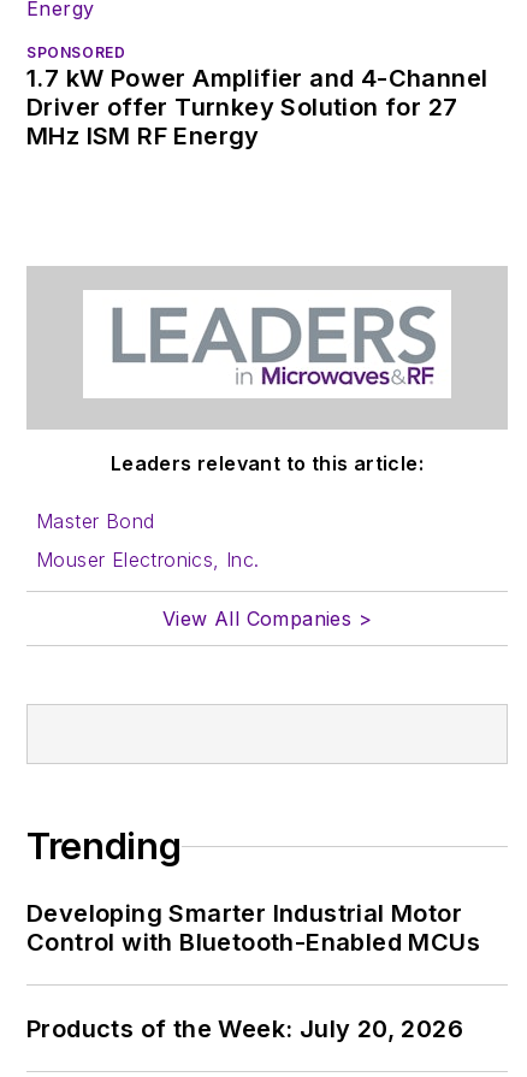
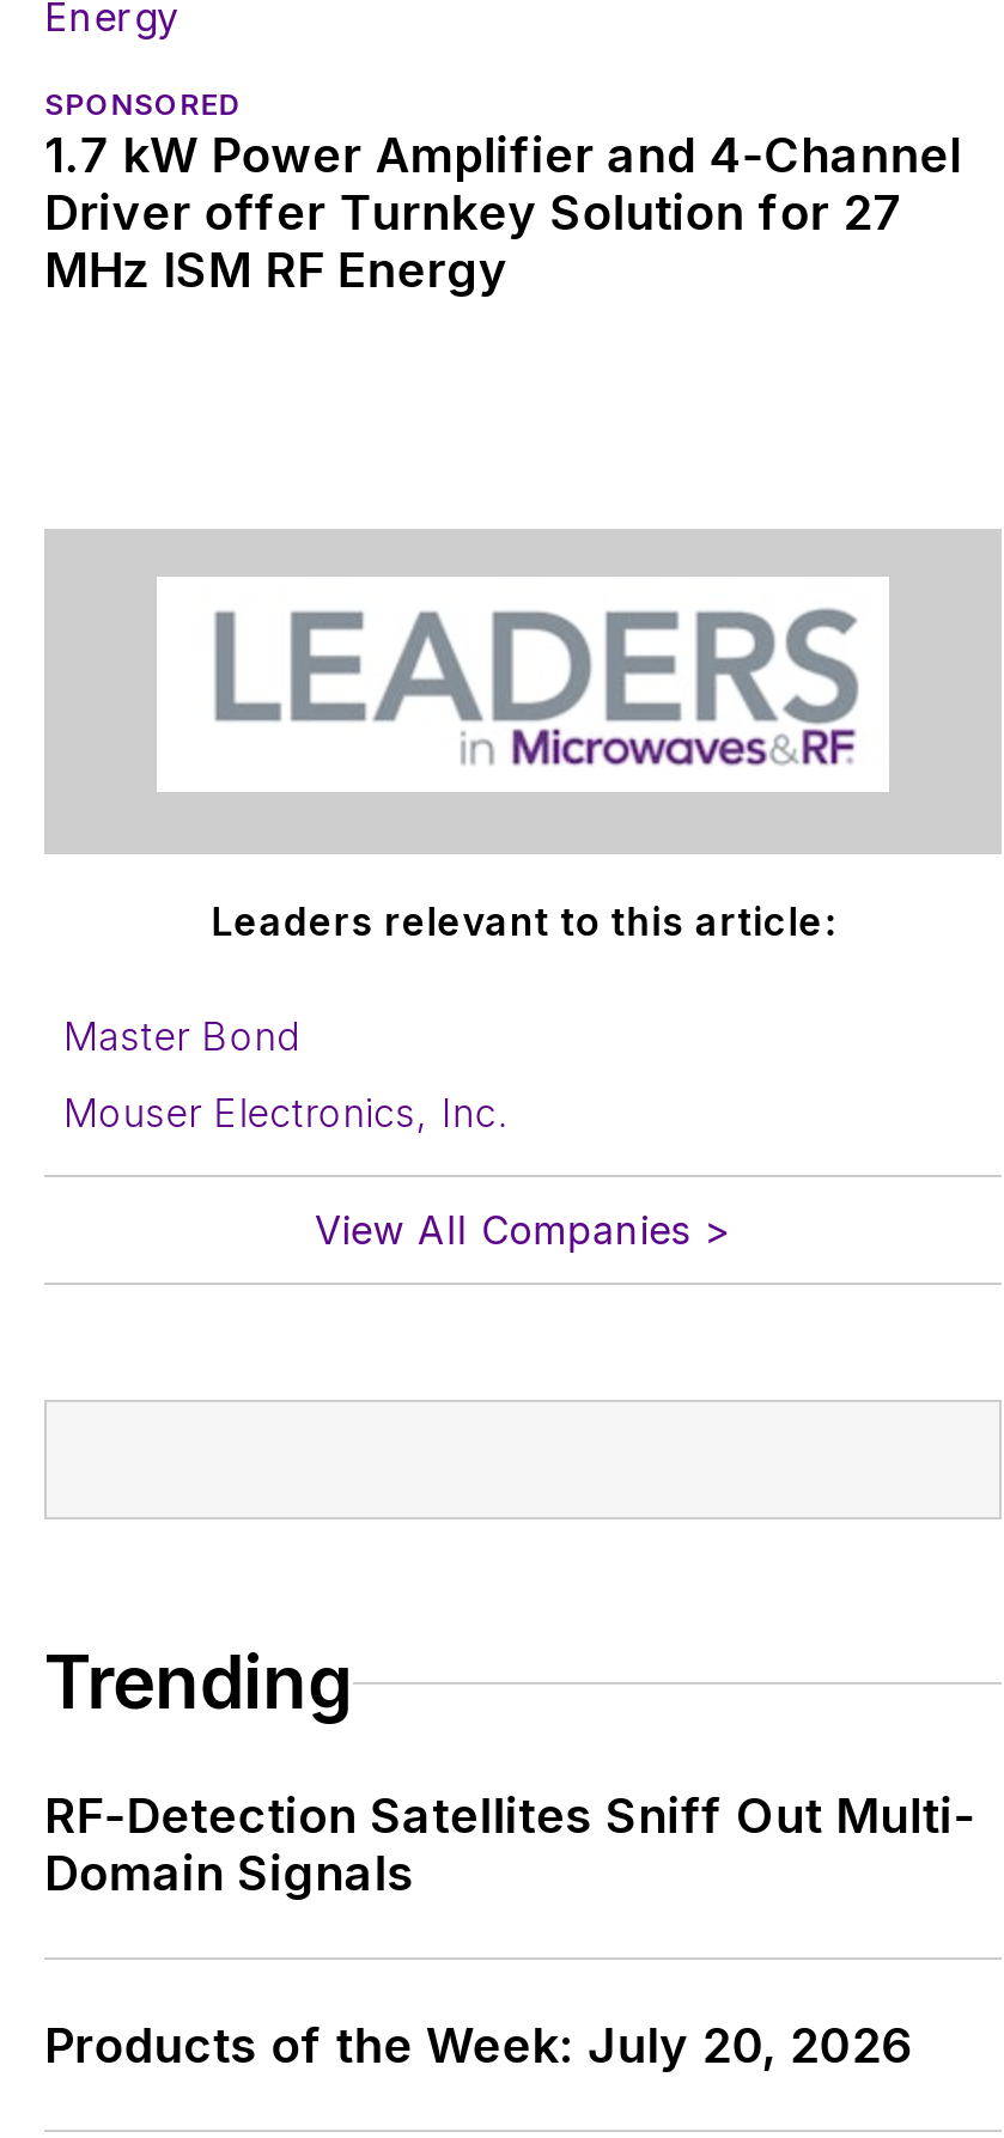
- Developing Smarter Industrial Motor
- Control with Bluetooth-Enabled MCUs
+ RF-Detection Satellites Sniff Out Multi-
+ Domain Signals
